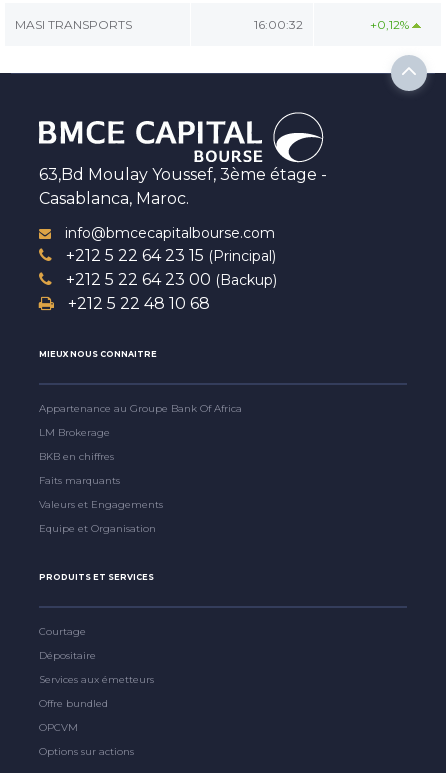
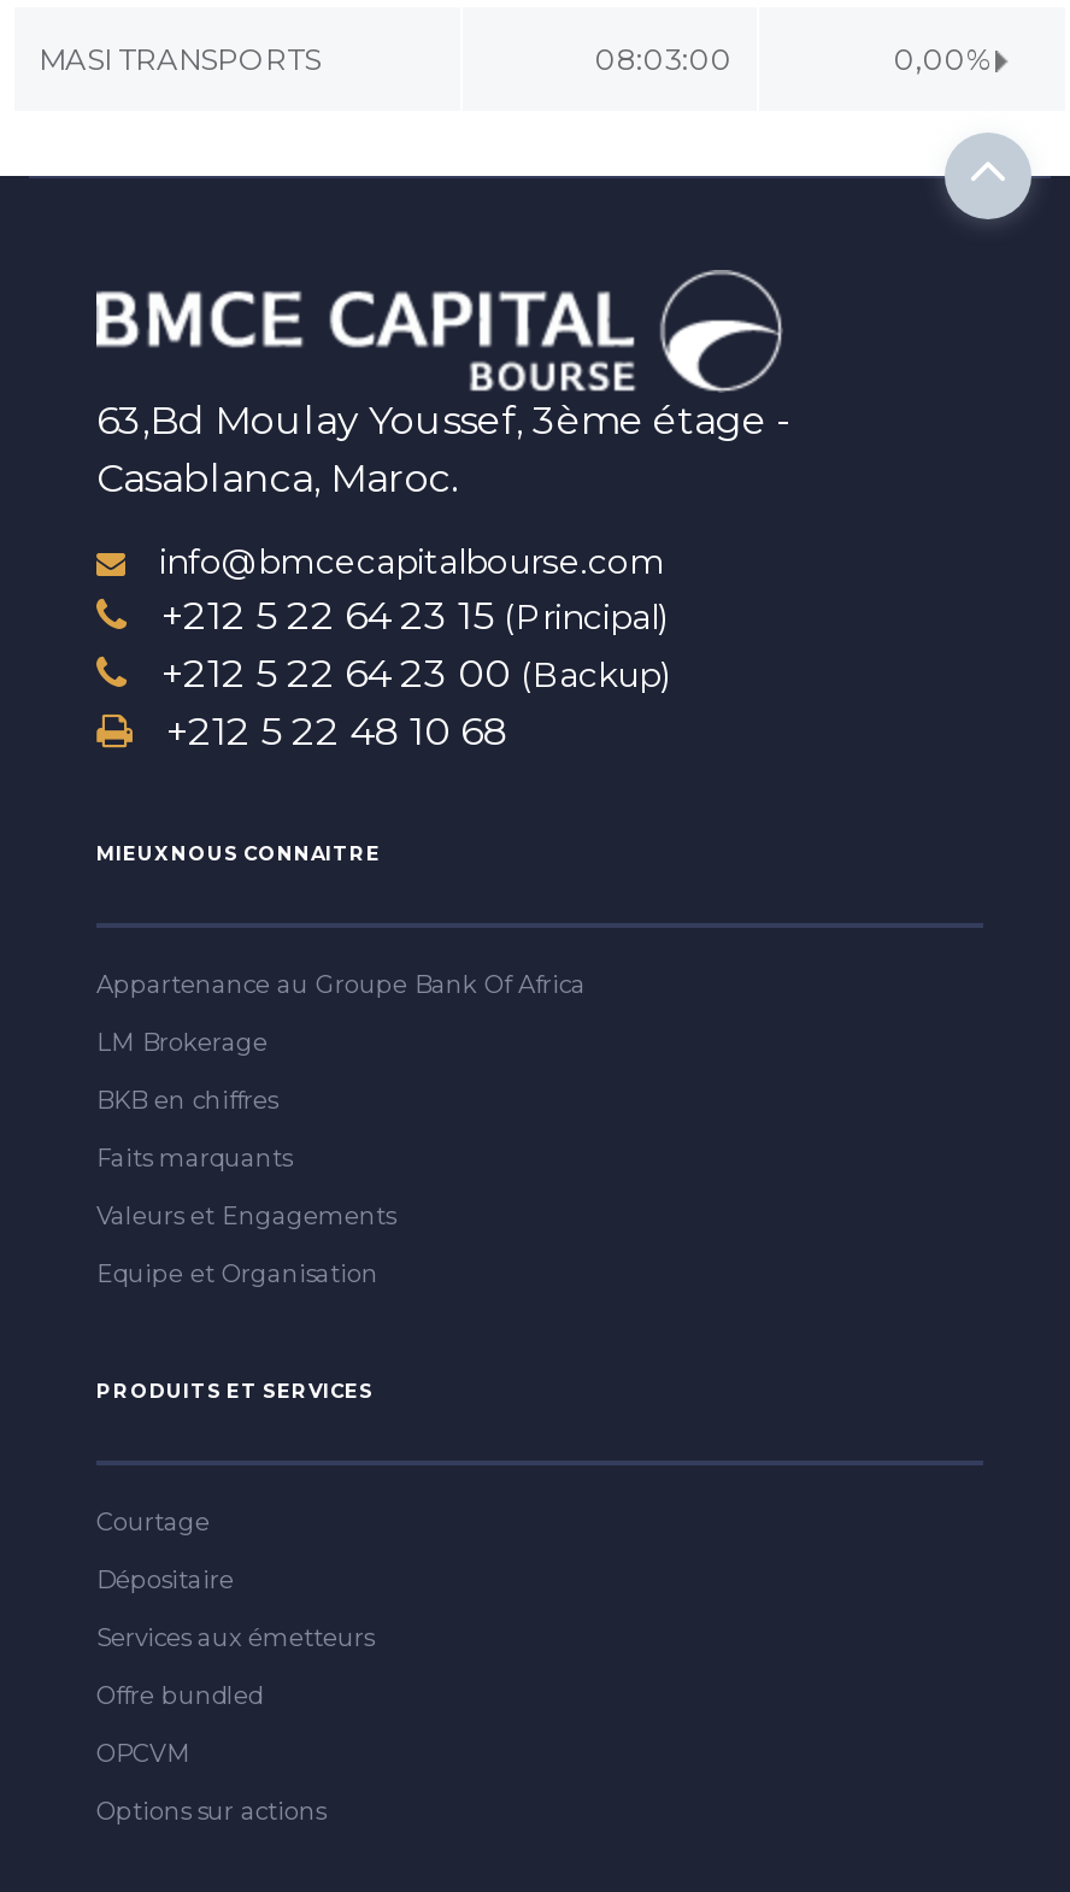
- 16:00:32
+ 08:03:00

- +0,12%
+ 0,00%
